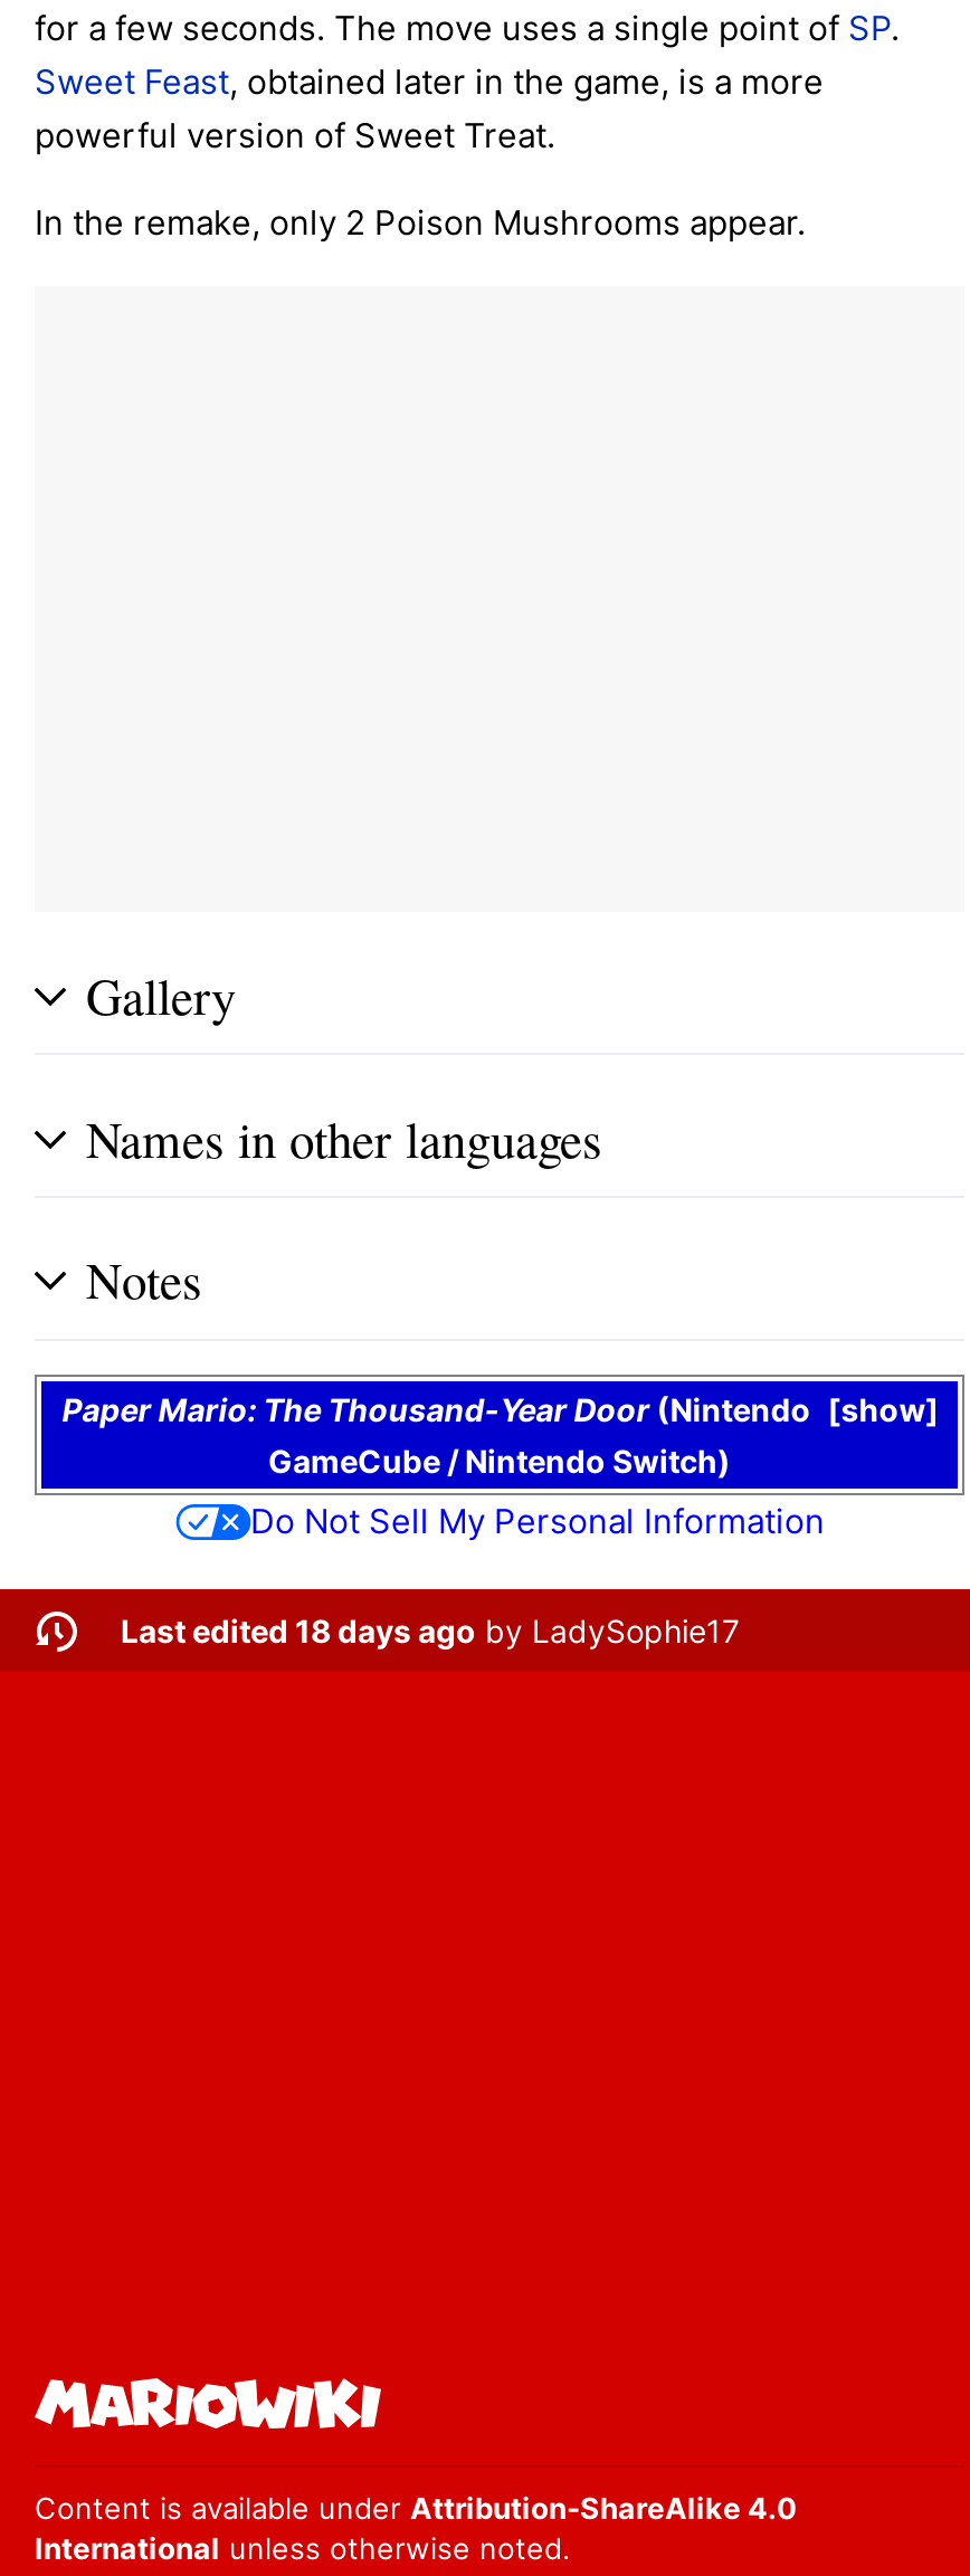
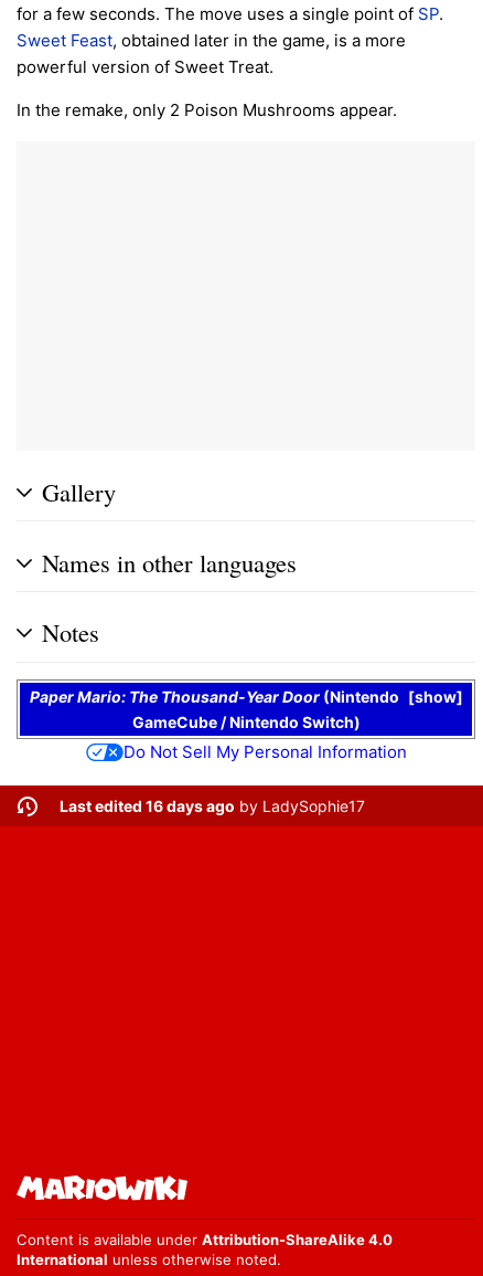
- Last edited 18 days ago by LadySophie17
+ Last edited 16 days ago by LadySophie17
